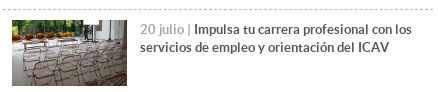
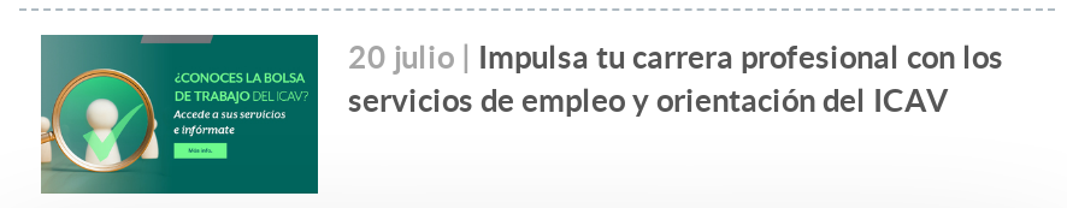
- [image]
+ [image]
